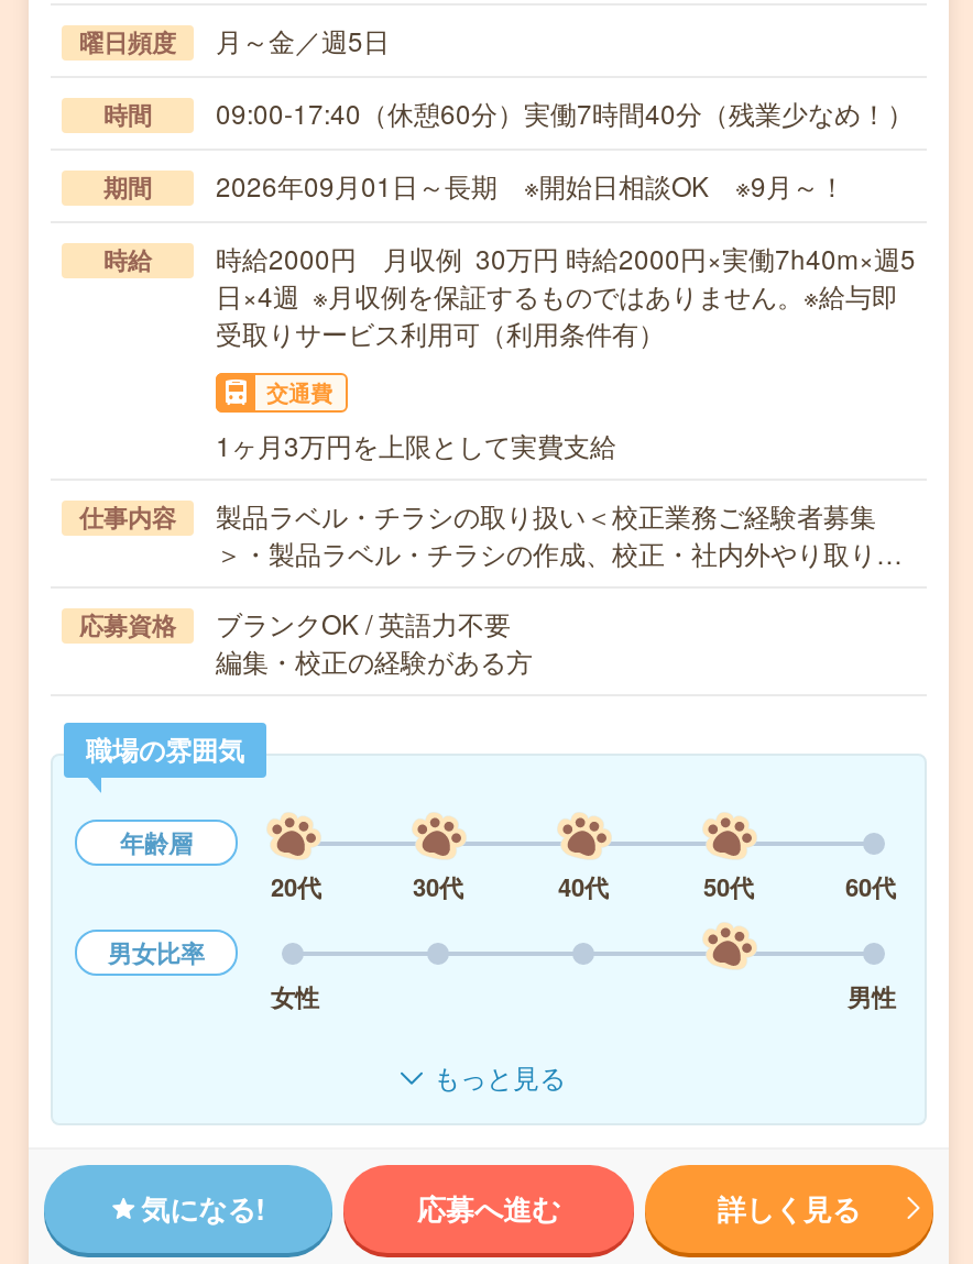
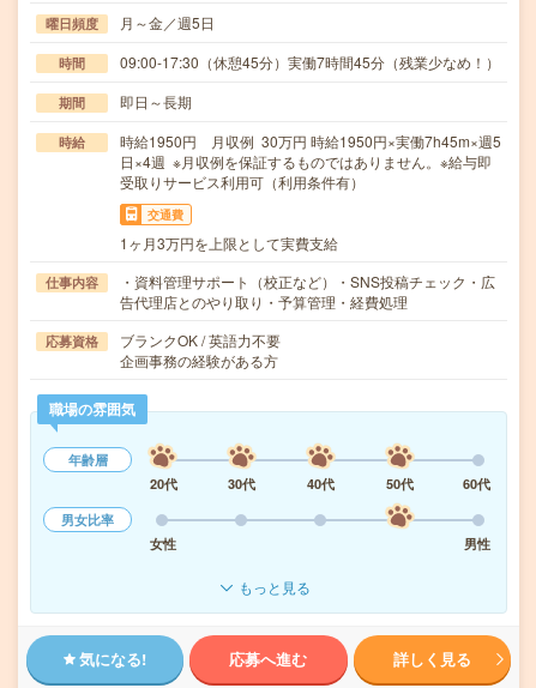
- 09:00-17:40（休憩60分）実働7時間40分（残業少なめ！）
+ 09:00-17:30（休憩45分）実働7時間45分（残業少なめ！）

- 2026年09月01日～長期 ※開始日相談OK ※9月～！
+ 即日～長期

- 時給2000円 月収例 30万円 時給2000円×実働7h40m×週5
+ 時給1950円 月収例 30万円 時給1950円×実働7h45m×週5

- 製品ラベル・チラシの取り扱い＜校正業務ご経験者募集
- ＞・製品ラベル・チラシの作成、校正・社内外やり取り…
+ ・資料管理サポート（校正など）・SNS投稿チェック・広
+ 告代理店とのやり取り・予算管理・経費処理

- 編集・校正の経験がある方
+ 企画事務の経験がある方
